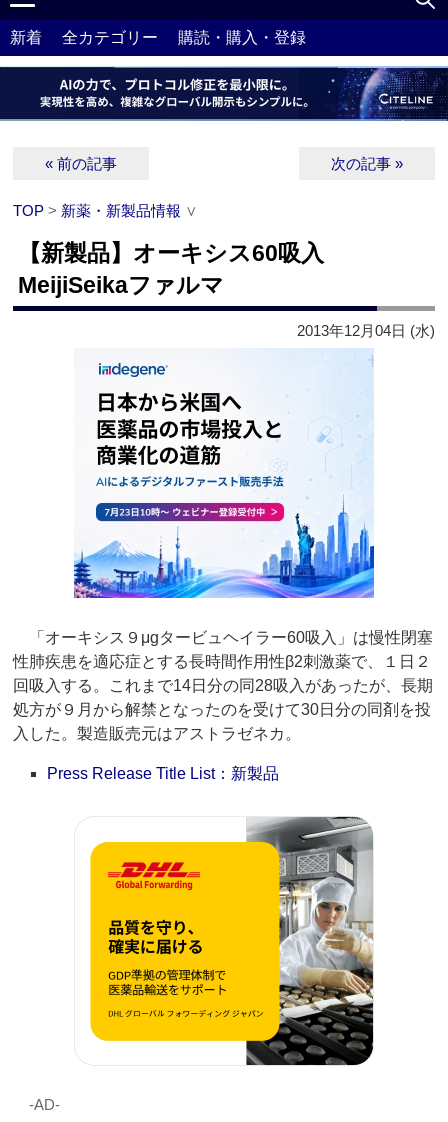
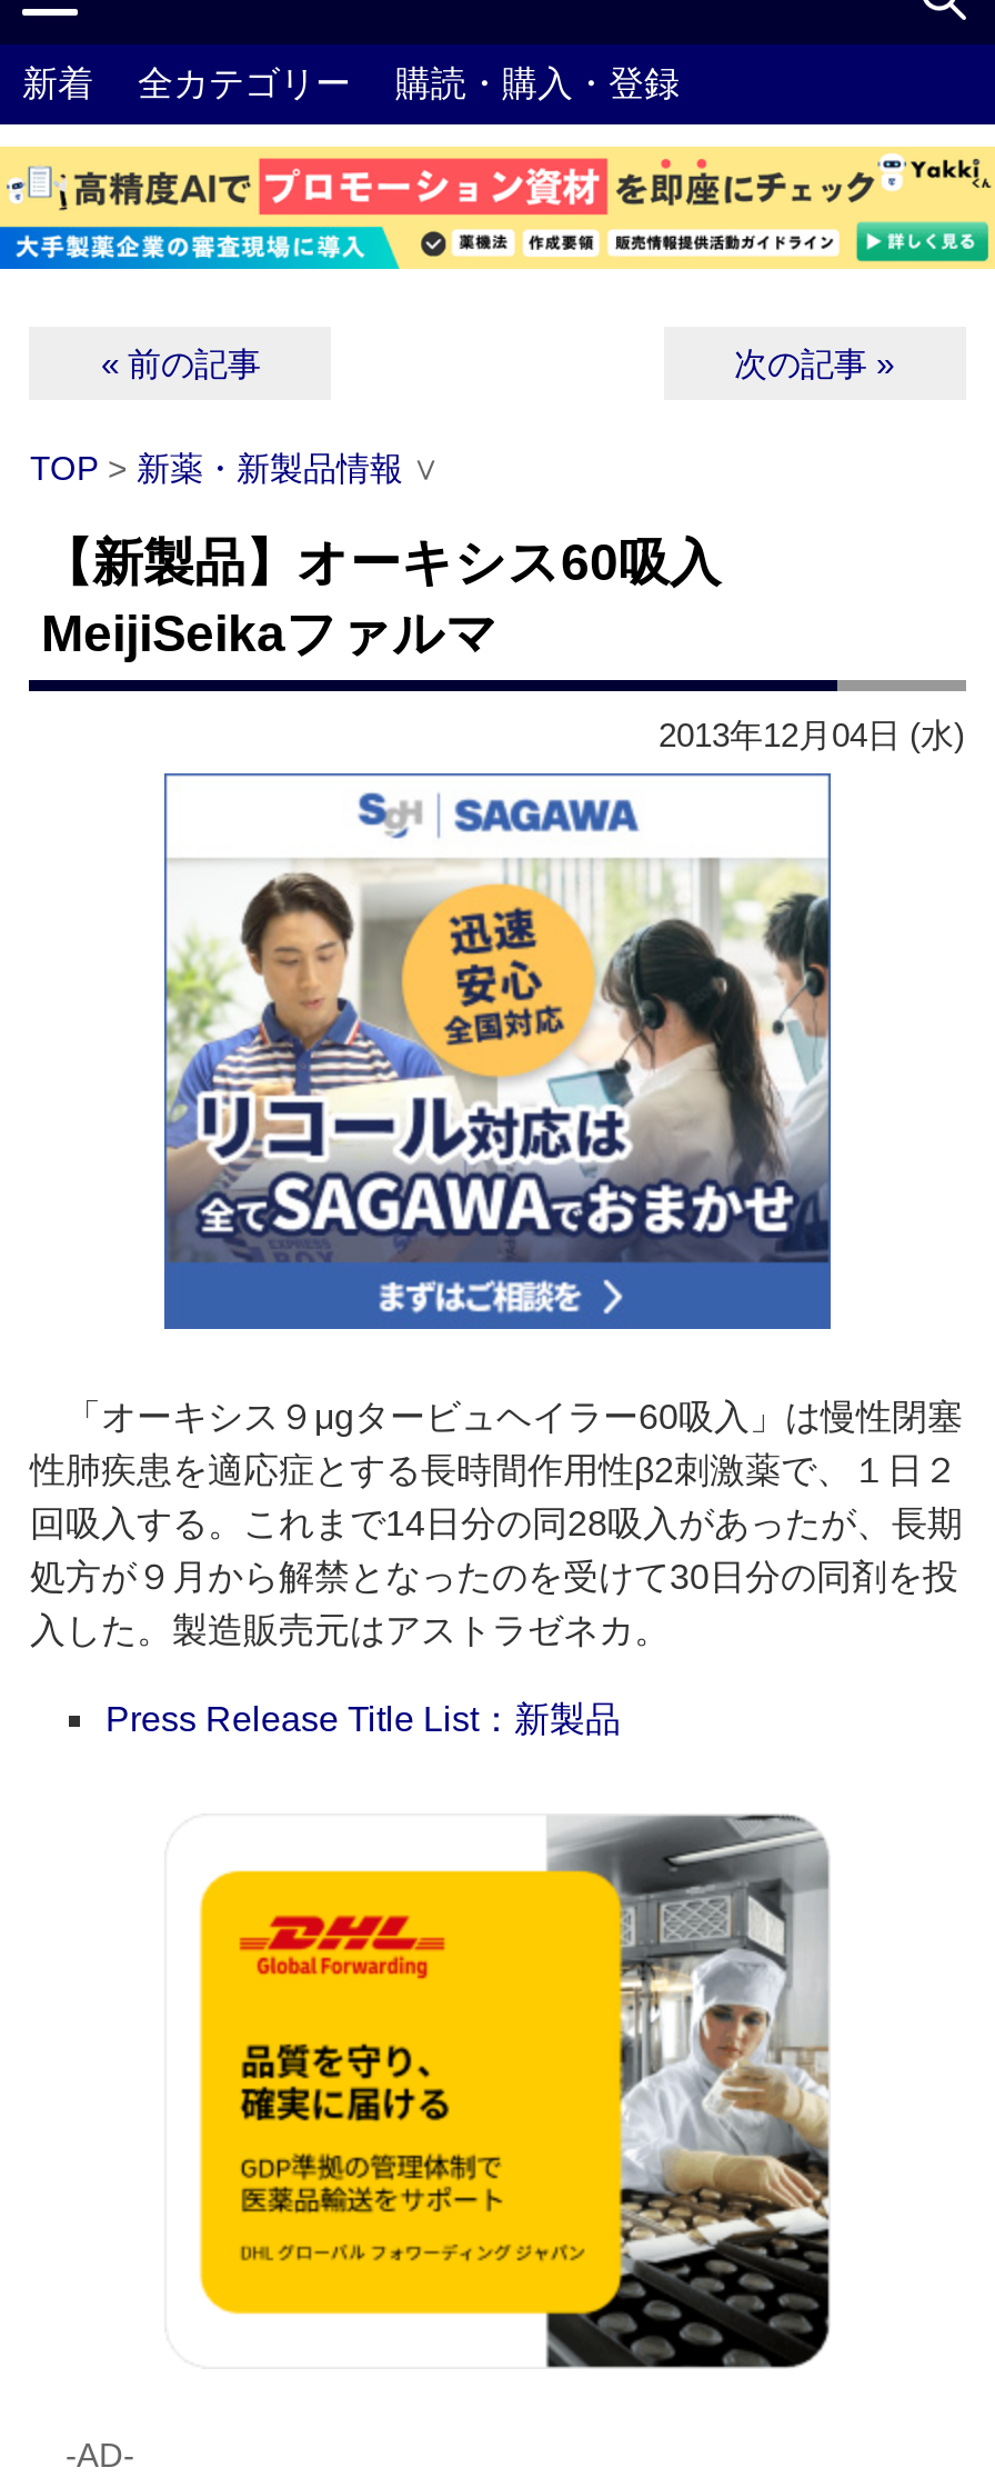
- [image]
+ [image]

- [image]
+ [image]
